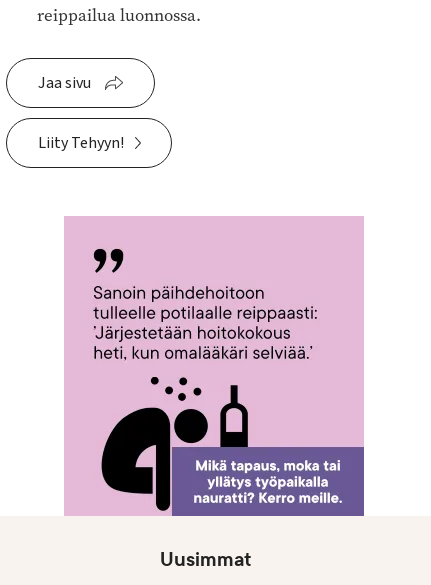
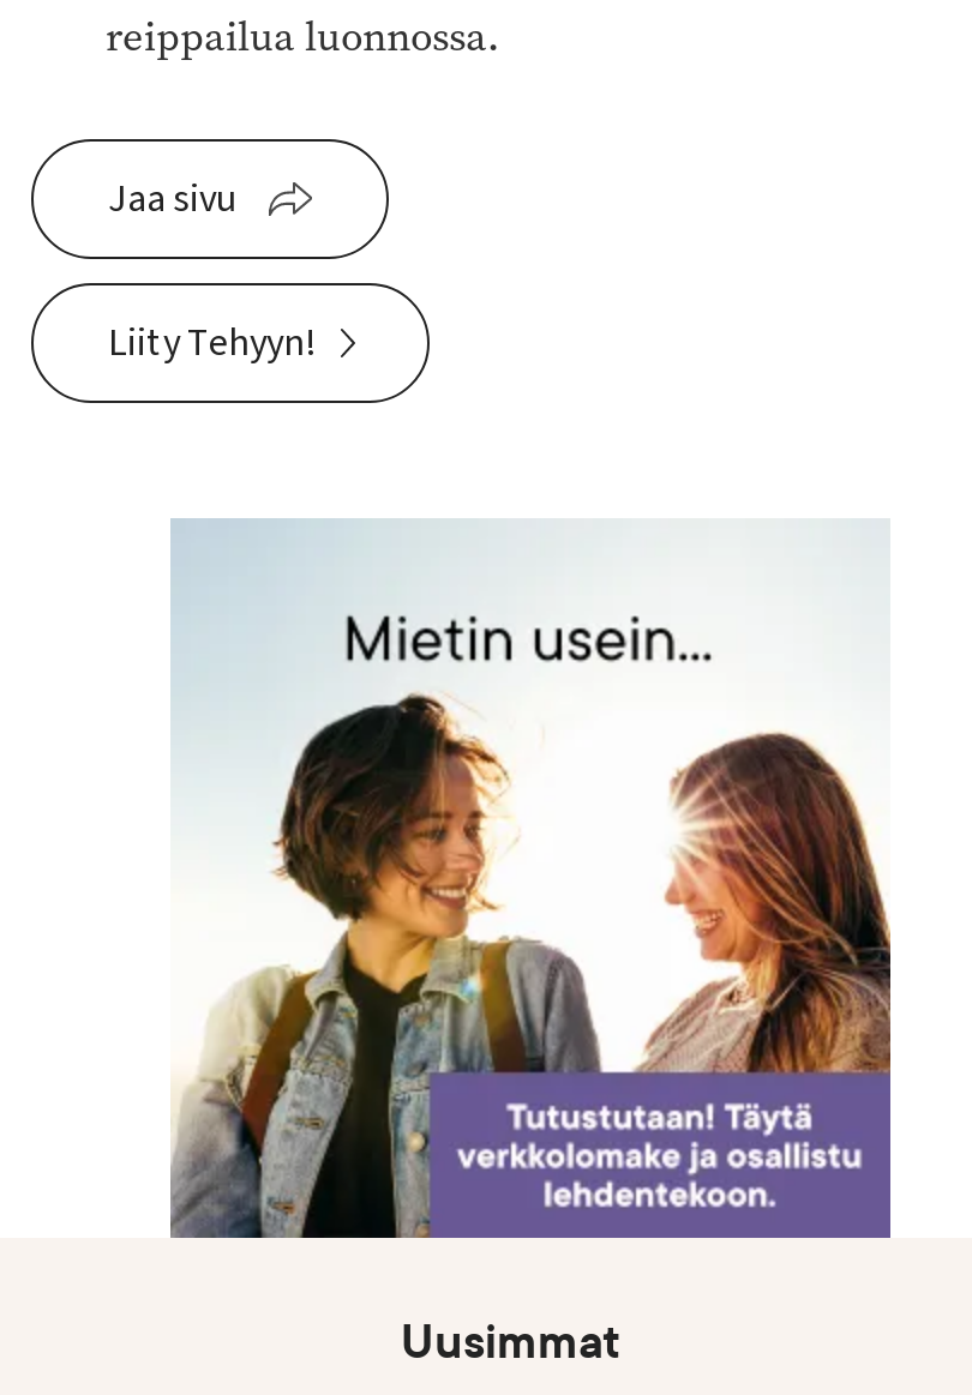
- [image]
+ [image]
